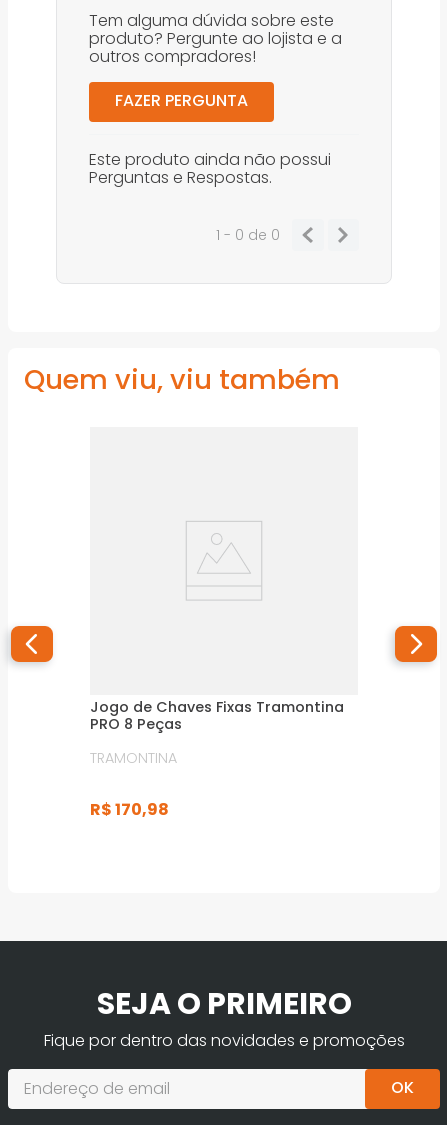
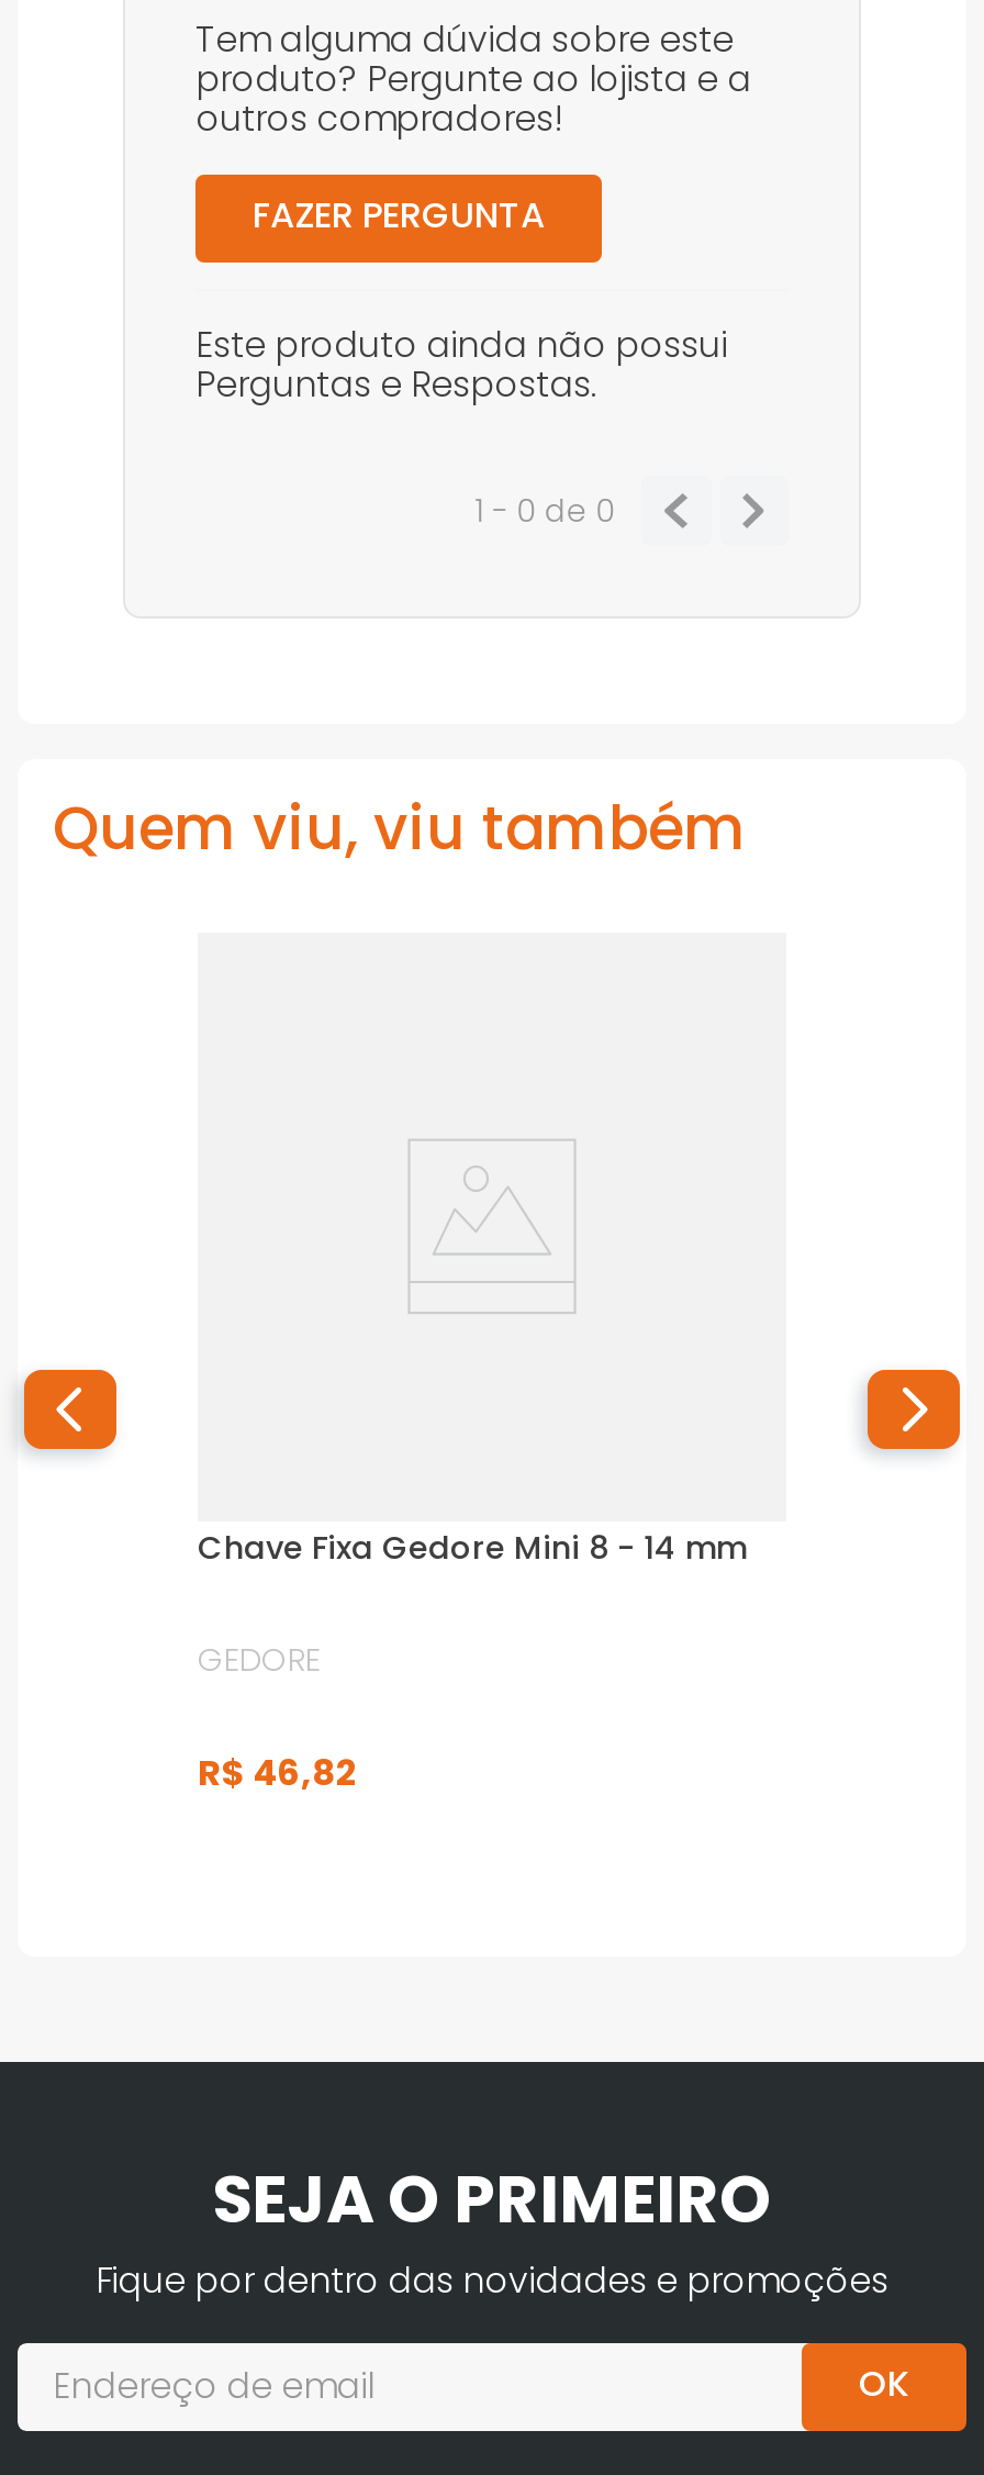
- Jogo de Chaves Fixas Tramontina
- PRO 8 Peças
+ Chave Fixa Gedore Mini 8 - 14 mm

- TRAMONTINA
+ GEDORE

- R$ 170,98
+ R$ 46,82
